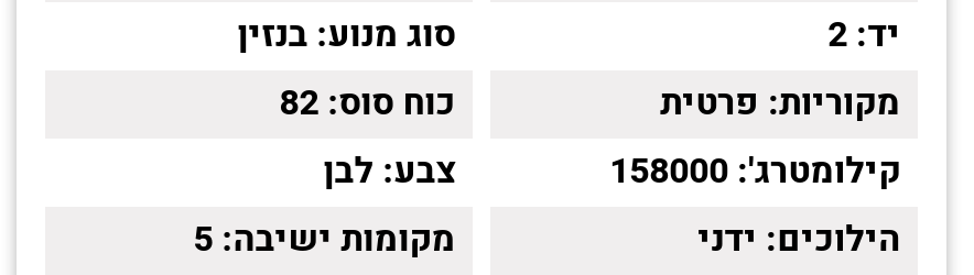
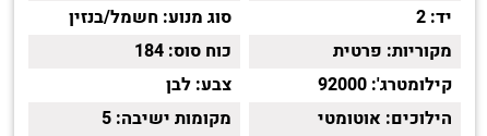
- סוג מנוע: בנזין
+ סוג מנוע: חשמל/בנזין

- כוח סוס: 82
+ כוח סוס: 184

- קילומטרג': 158000
+ קילומטרג': 92000

- הילוכים: ידני
+ הילוכים: אוטומטי
